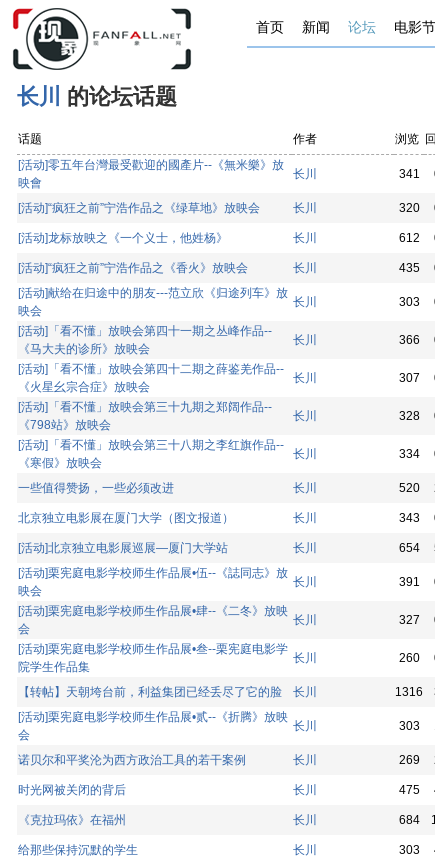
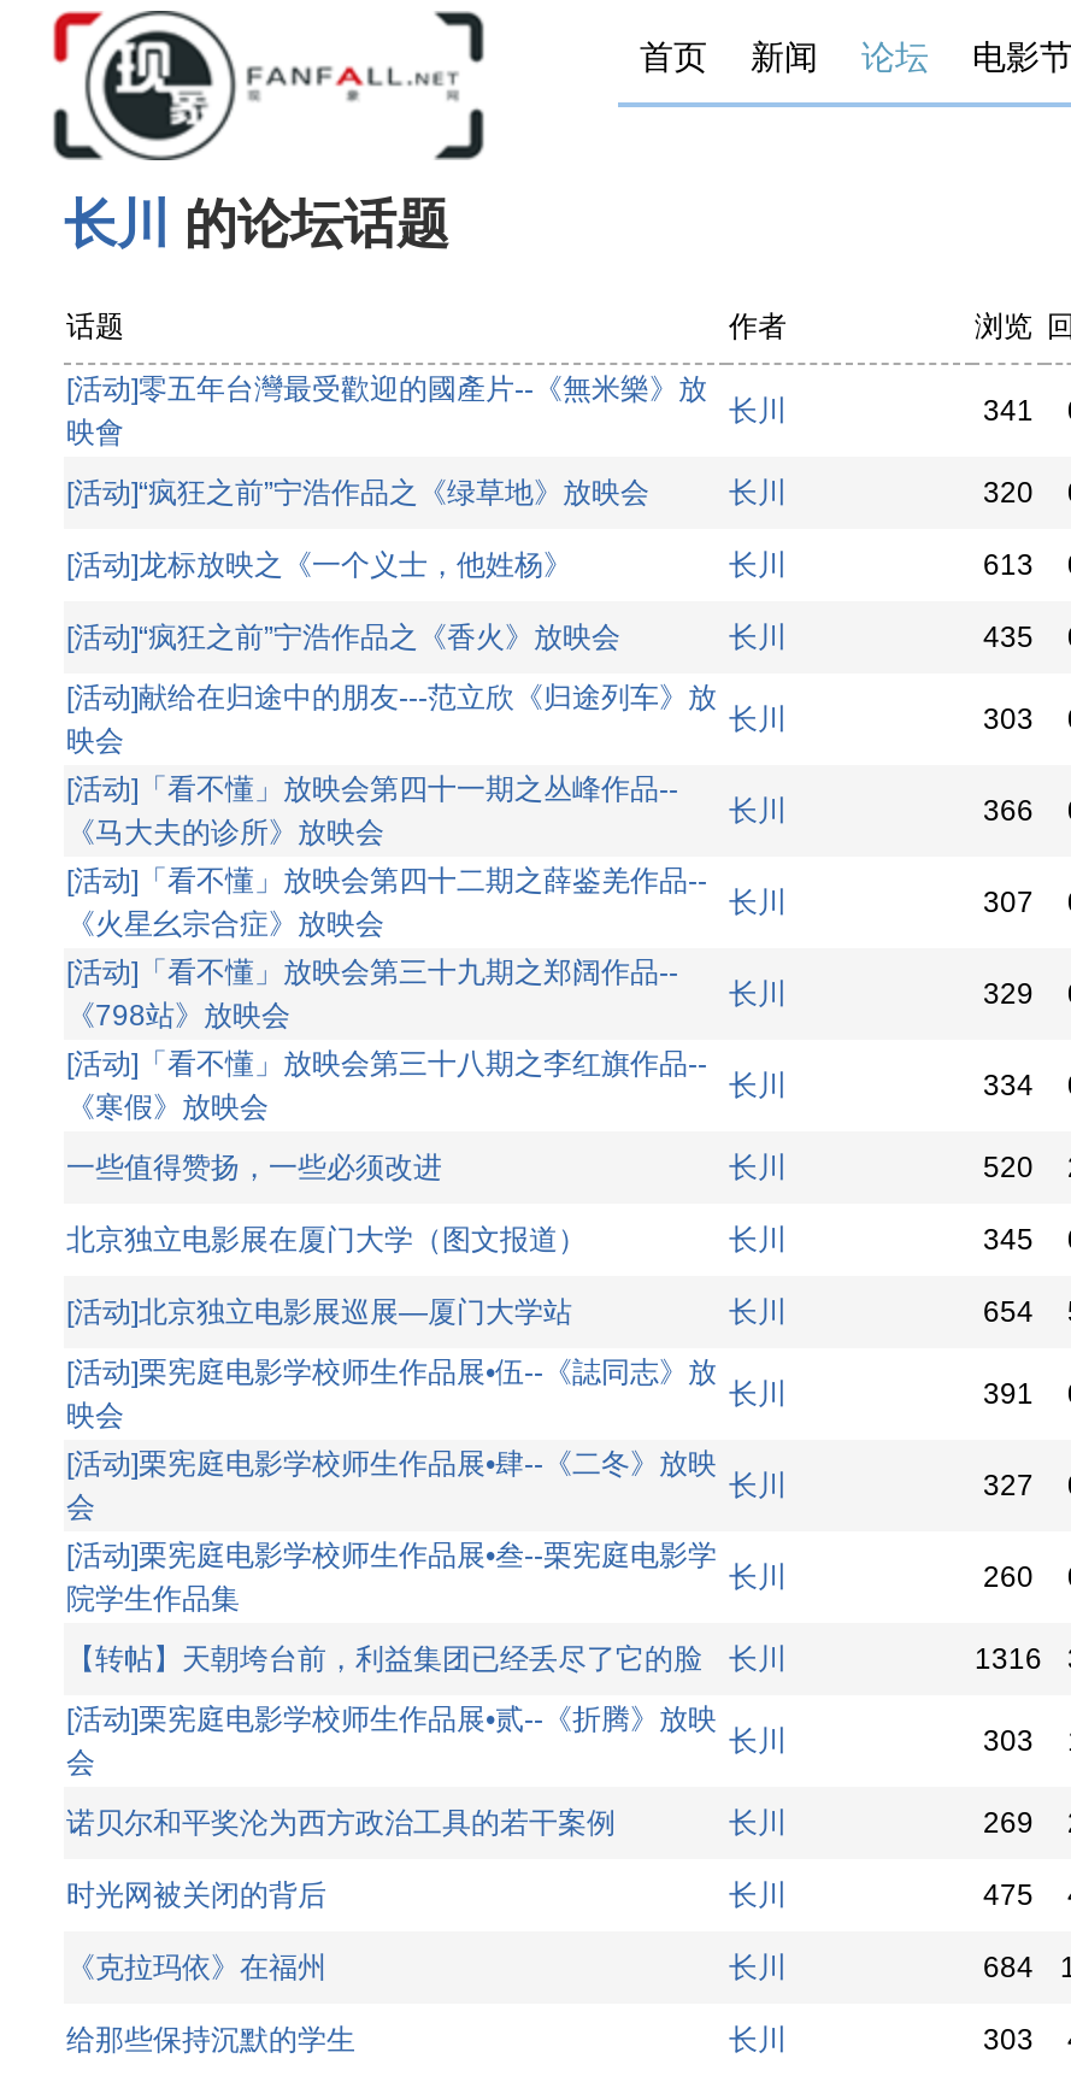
- 612
+ 613

- 328
+ 329

- 343
+ 345
